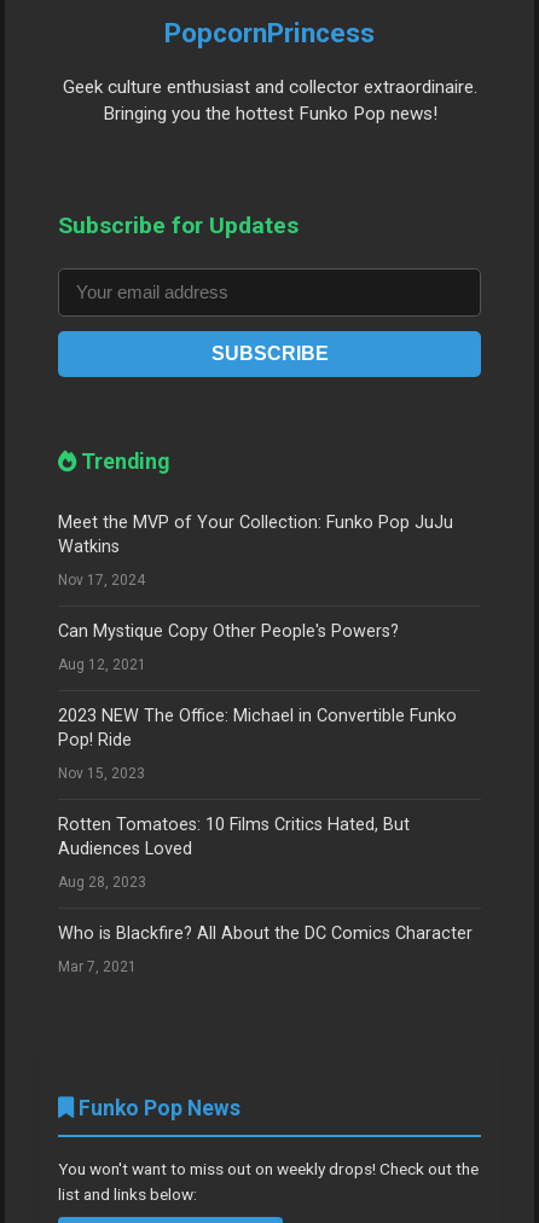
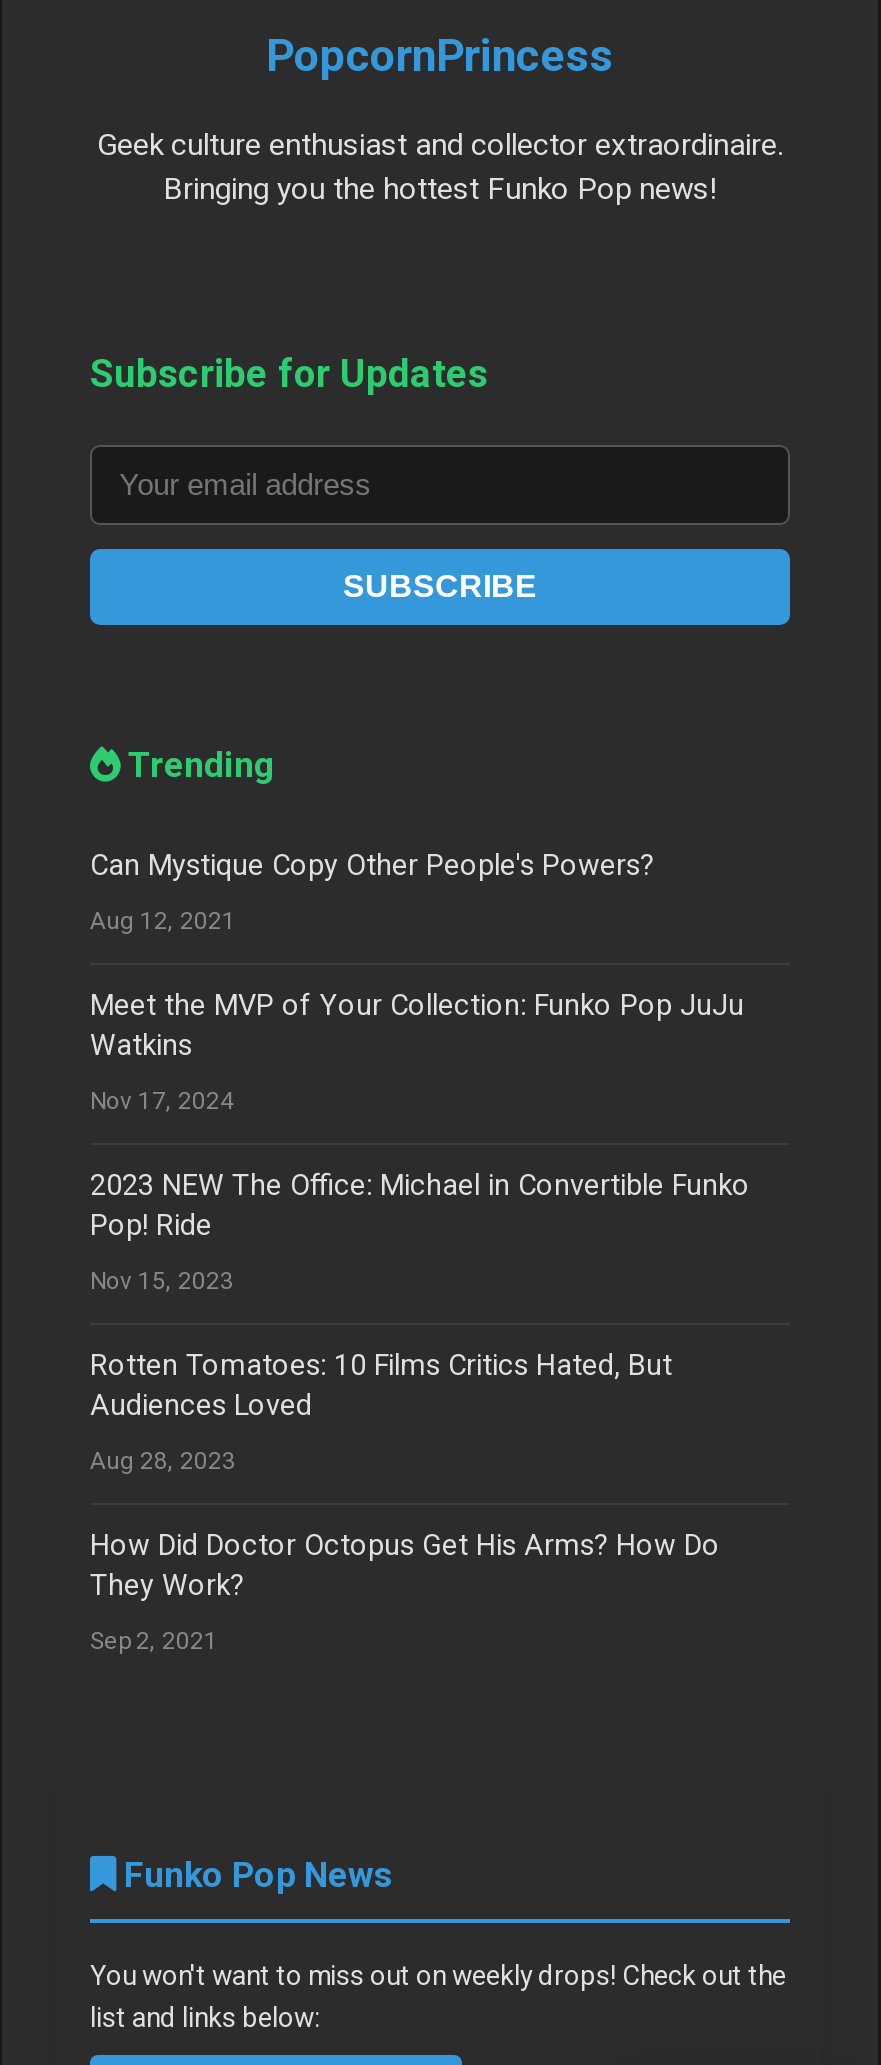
moved down: Meet the MVP of Your Collection: Funko Pop JuJu | Watkins | Nov 17, 2024

moved up: Can Mystique Copy Other People's Powers? | Aug 12, 2021

- Who is Blackfire? All About the DC Comics Character
+ How Did Doctor Octopus Get His Arms? How Do
+ They Work?

- Mar 7, 2021
+ Sep 2, 2021
